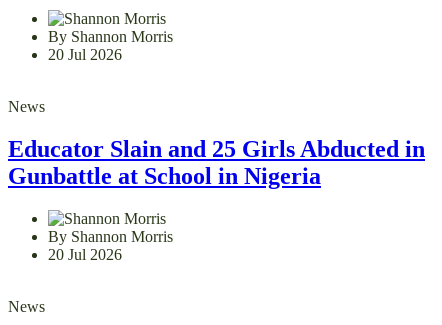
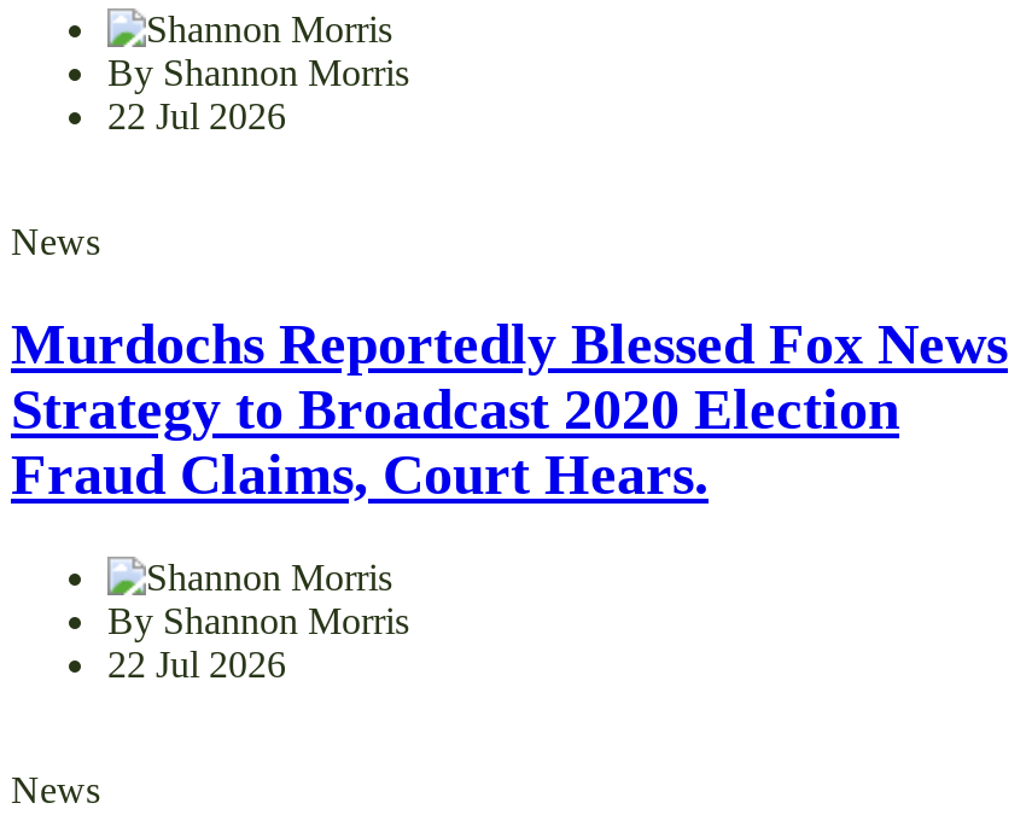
- 20 Jul 2026
+ 22 Jul 2026

- Educator Slain and 25 Girls Abducted in
- Gunbattle at School in Nigeria
+ Murdochs Reportedly Blessed Fox News
+ Strategy to Broadcast 2020 Election
+ Fraud Claims, Court Hears.

- 20 Jul 2026
+ 22 Jul 2026
